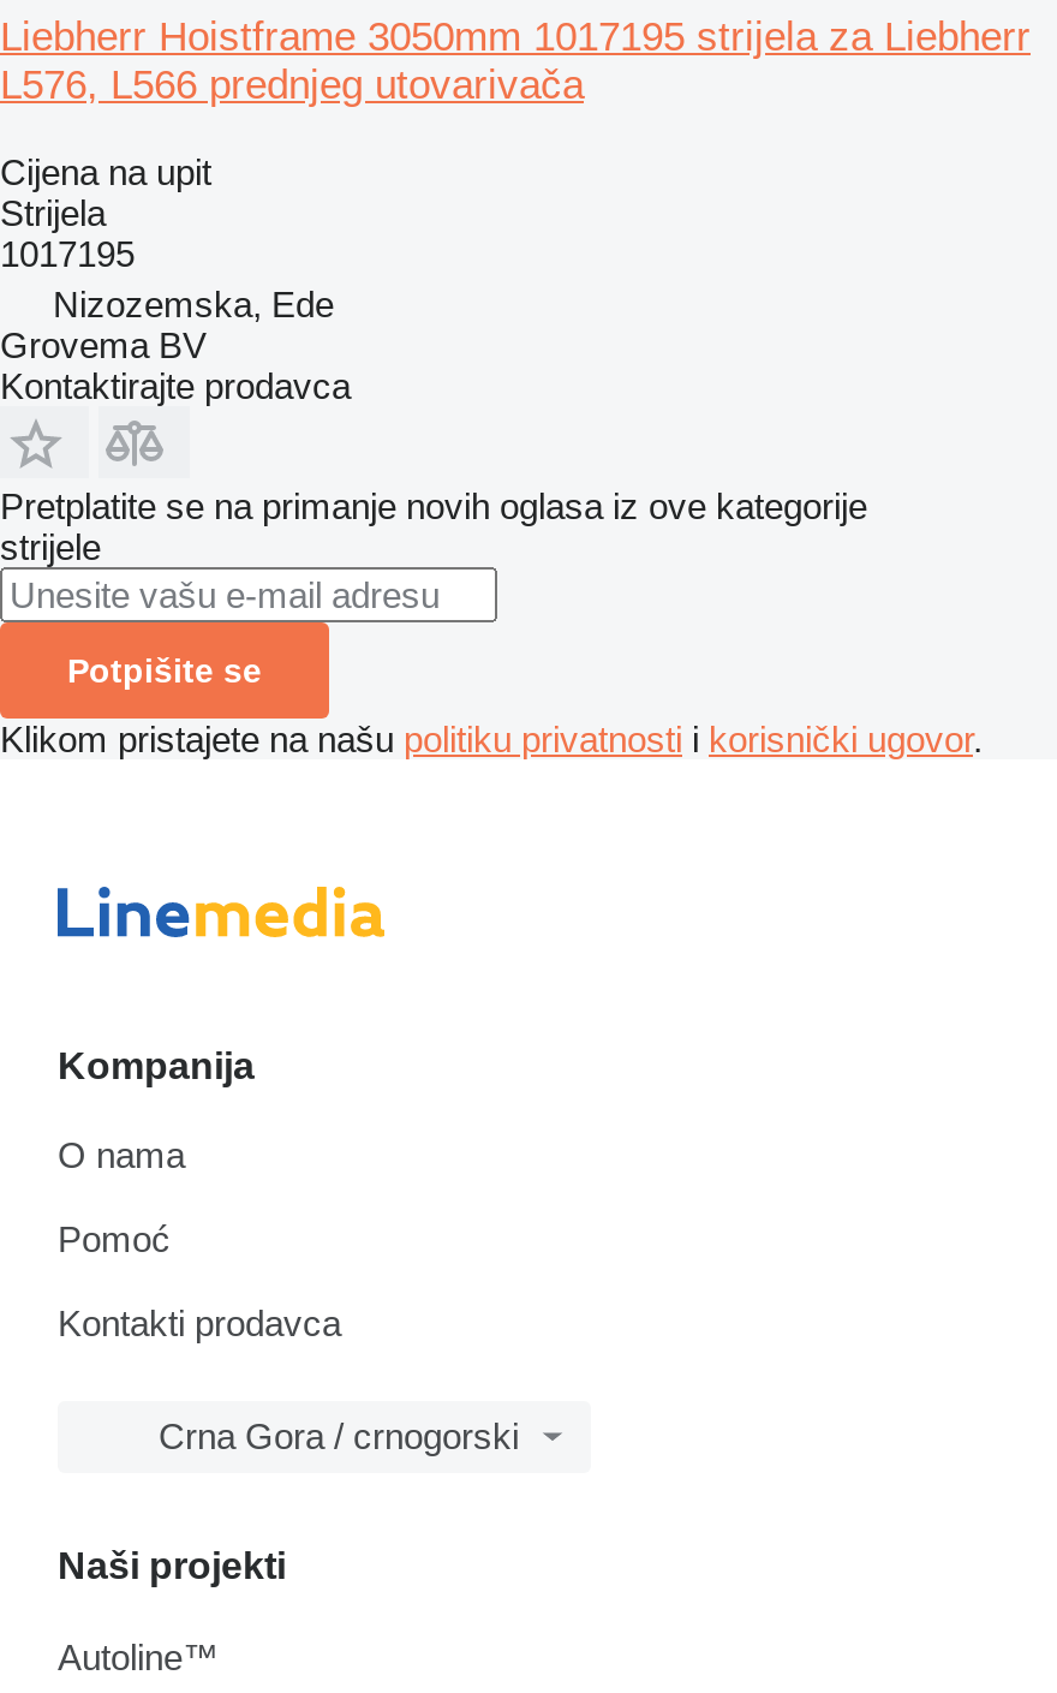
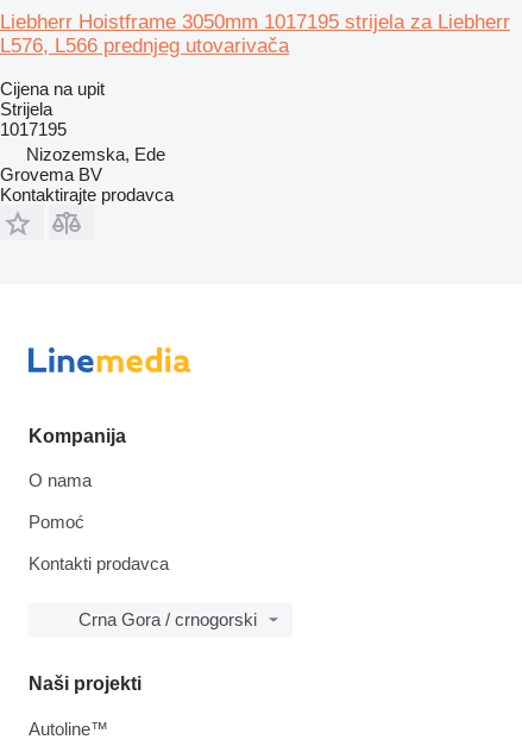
- [image]
- Pretplatite se na primanje novih oglasa iz ove kategorije
- strijele
- Potpišite se
- Klikom pristajete na našu politiku privatnosti i korisnički ugovor.
